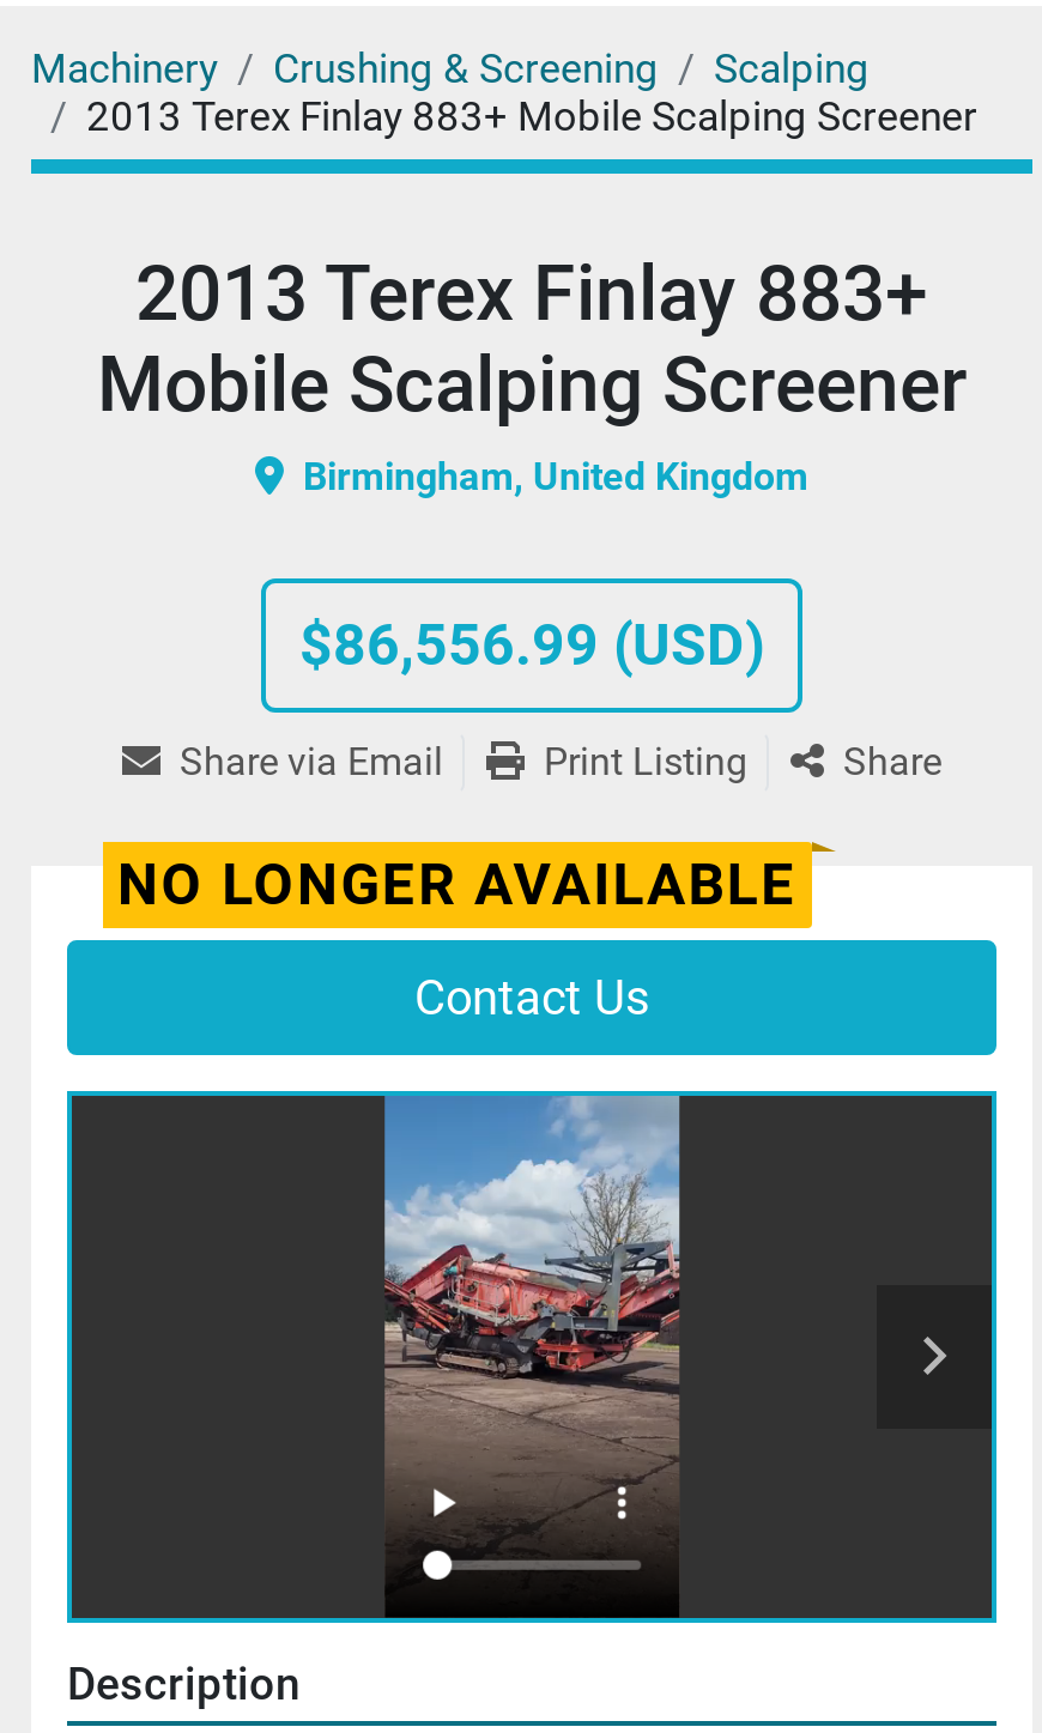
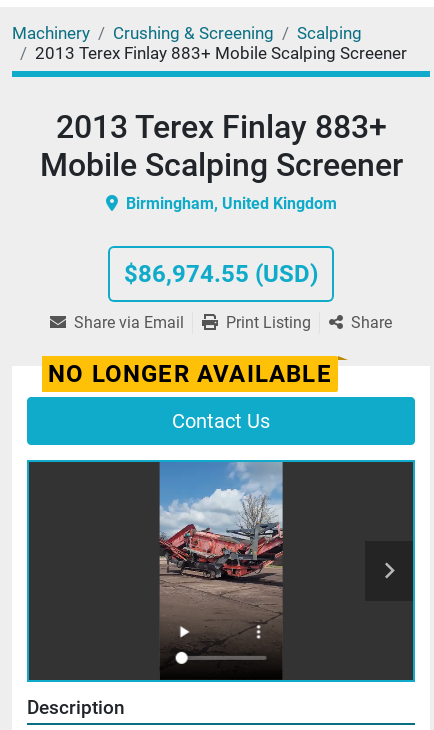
- $86,556.99 (USD)
+ $86,974.55 (USD)
